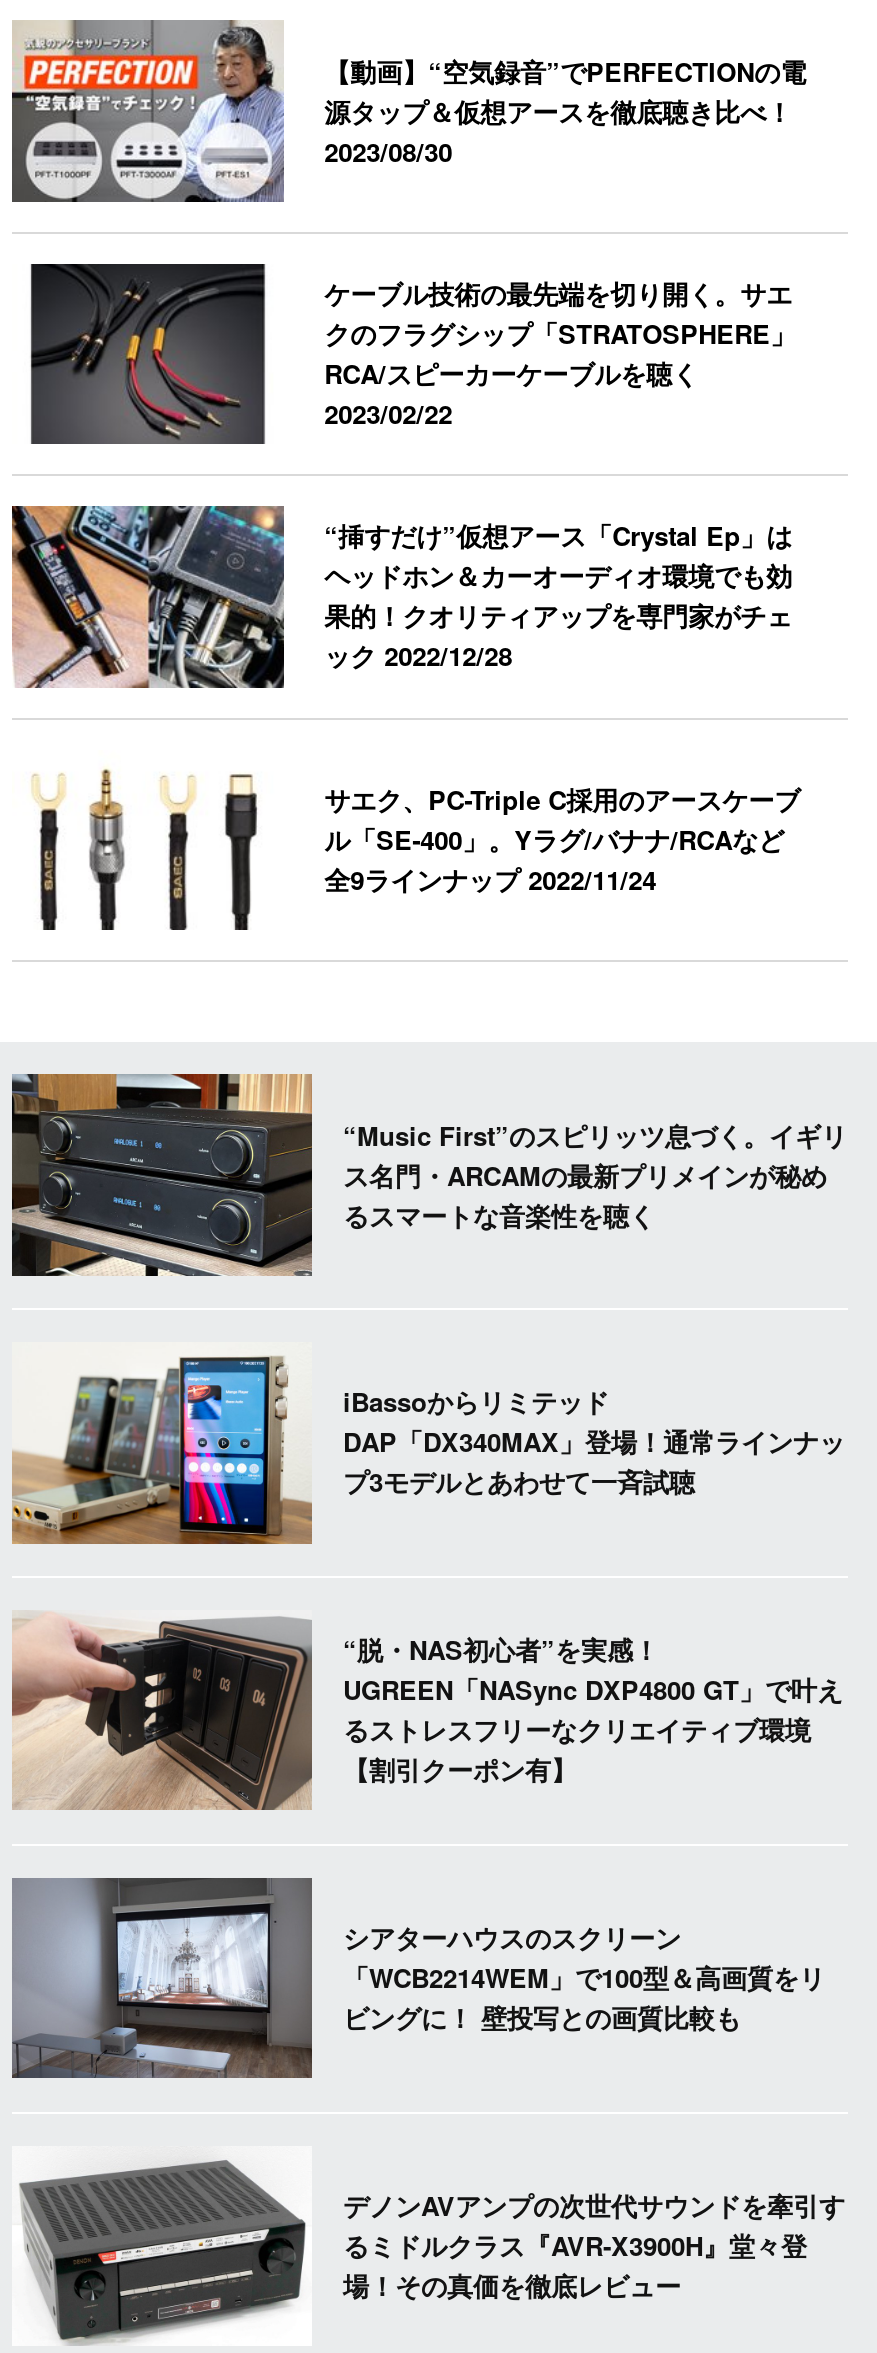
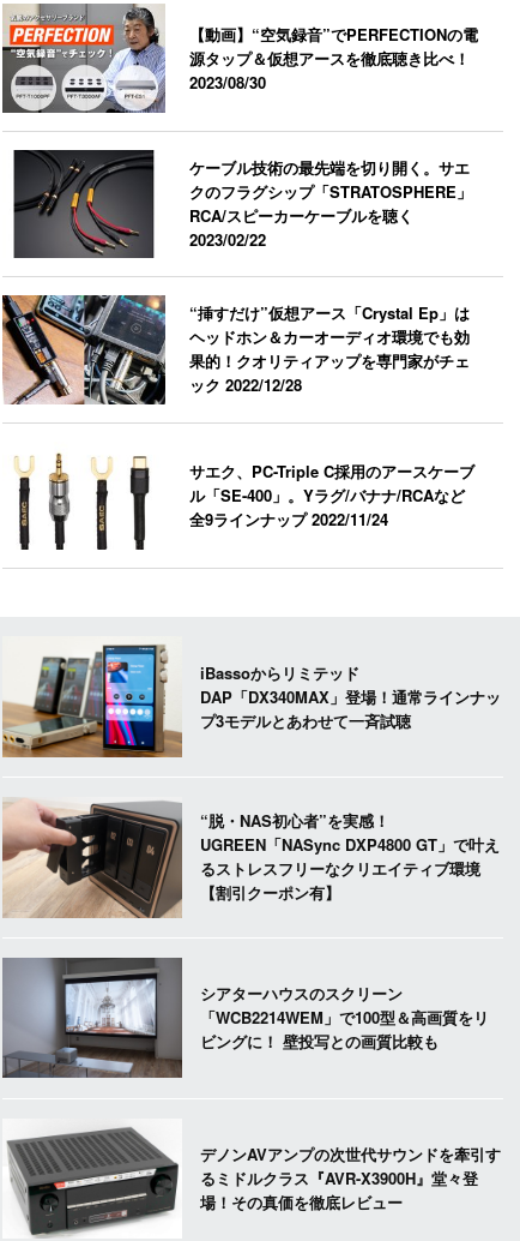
- [image]
- “Music First”のスピリッツ息づく。イギリ
- ス名門・ARCAMの最新プリメインが秘め
- るスマートな音楽性を聴く
